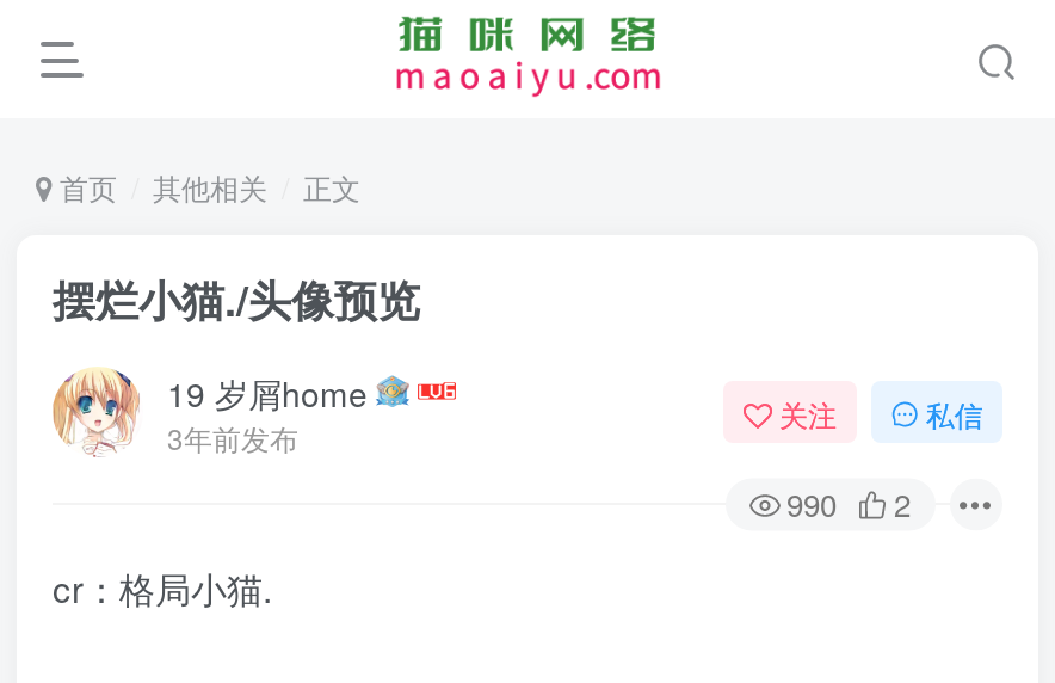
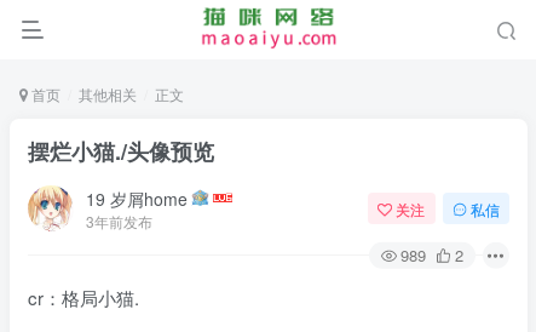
- 990 2
+ 989 2
